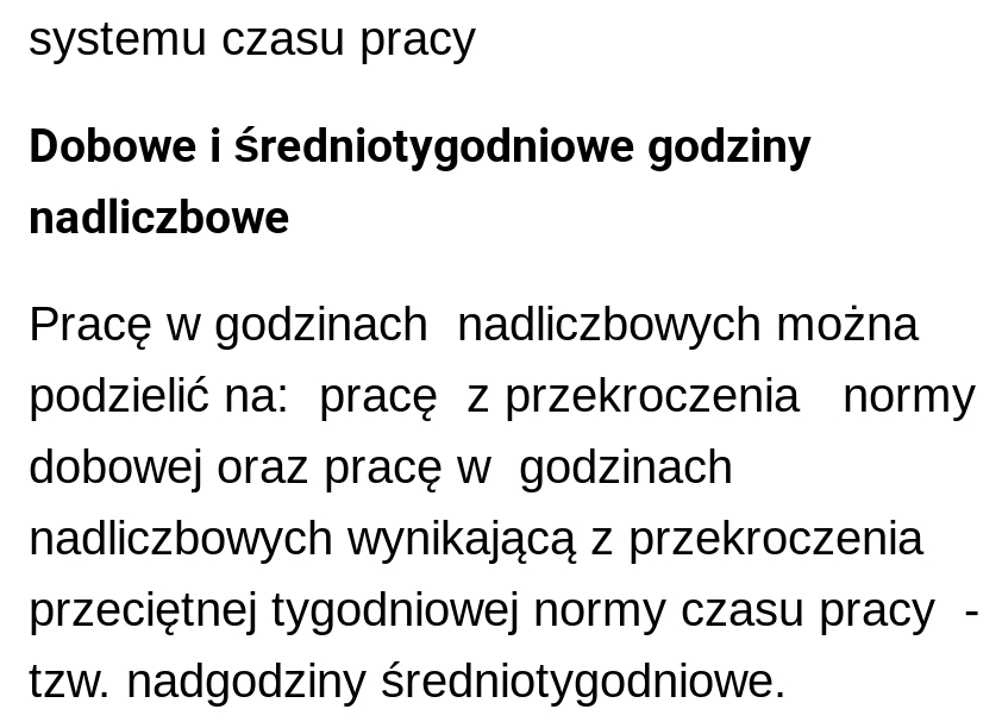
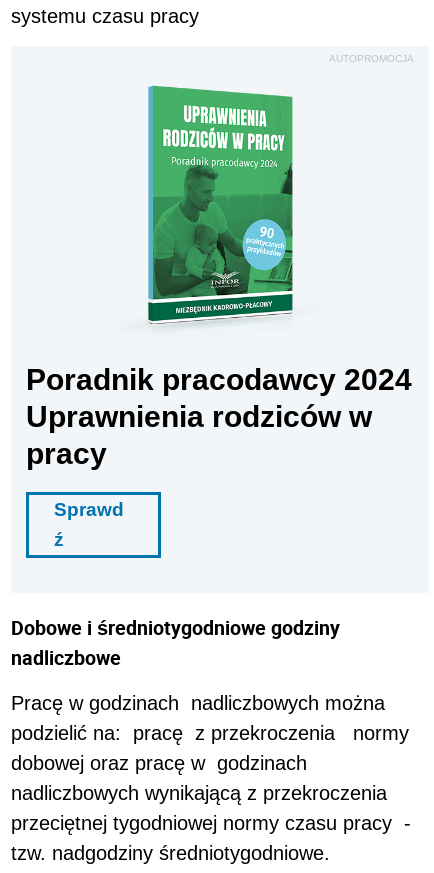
+ [image]
+ Poradnik pracodawcy 2024
+ Uprawnienia rodziców w
+ pracy
+ Sprawd
+ ź

+ AUTOPROMOCJA
